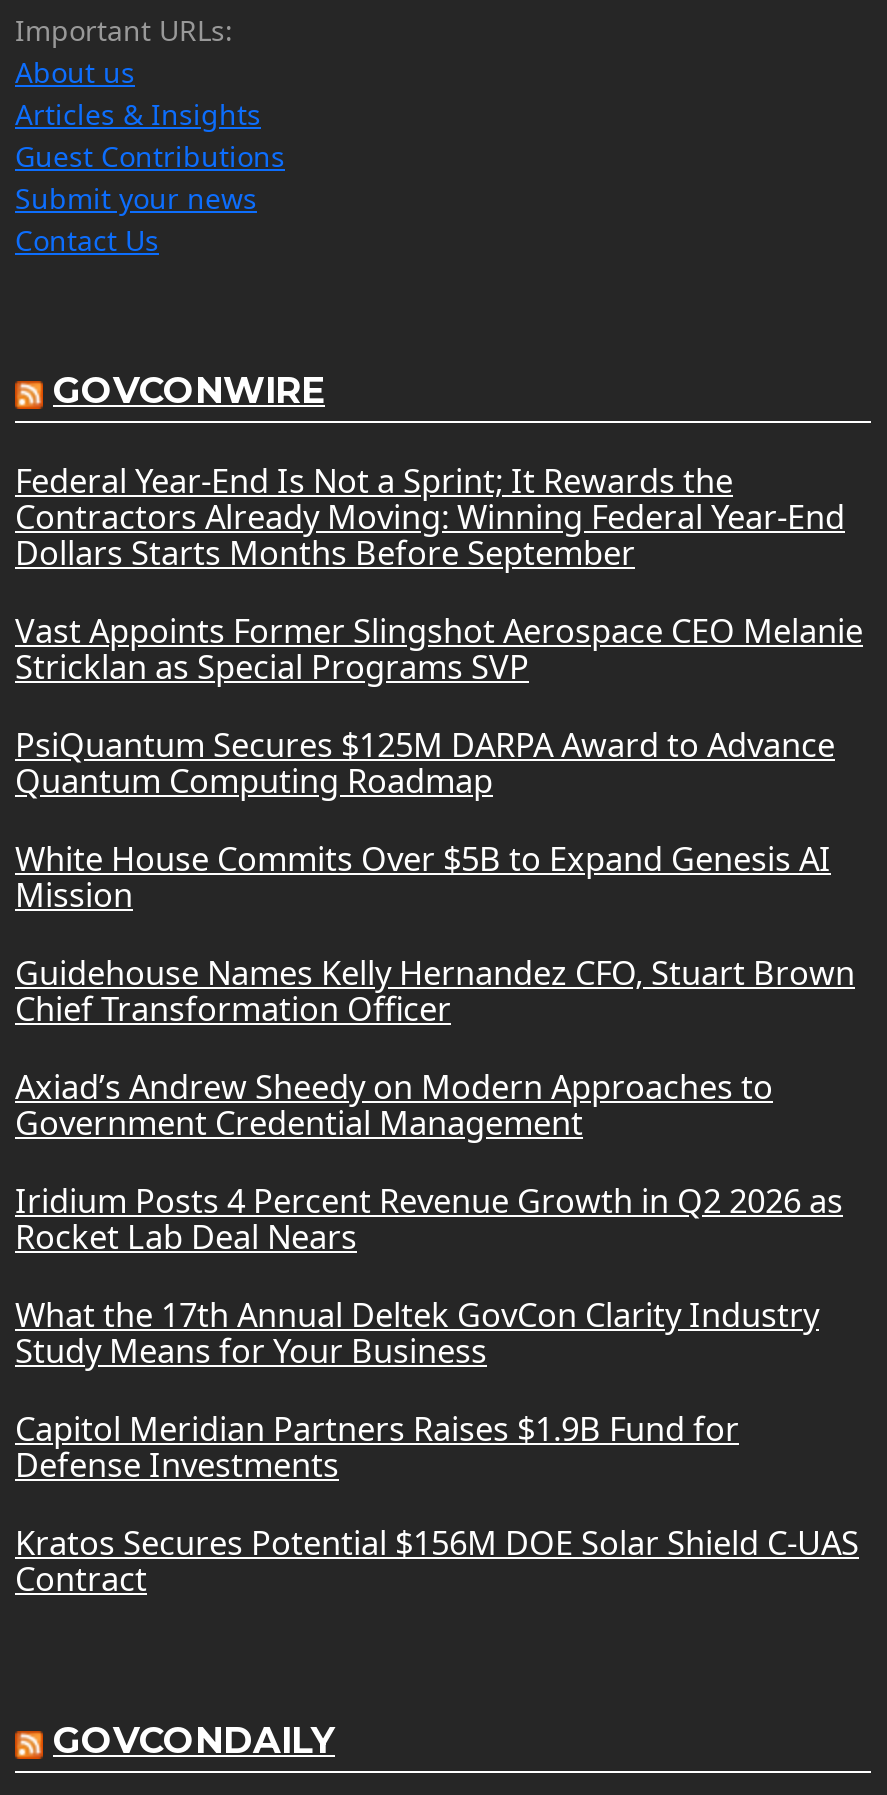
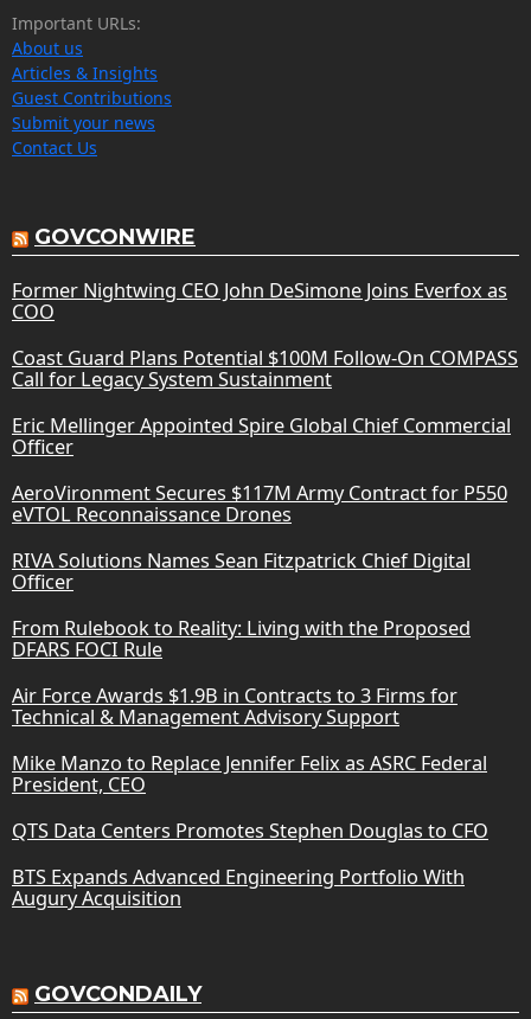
- Federal Year-End Is Not a Sprint; It Rewards the
- Contractors Already Moving: Winning Federal Year-End
- Dollars Starts Months Before September
+ Former Nightwing CEO John DeSimone Joins Everfox as
+ COO

- Vast Appoints Former Slingshot Aerospace CEO Melanie
- Stricklan as Special Programs SVP
+ Coast Guard Plans Potential $100M Follow-On COMPASS
+ Call for Legacy System Sustainment

- PsiQuantum Secures $125M DARPA Award to Advance
- Quantum Computing Roadmap
+ Eric Mellinger Appointed Spire Global Chief Commercial
+ Officer

- White House Commits Over $5B to Expand Genesis AI
- Mission
+ AeroVironment Secures $117M Army Contract for P550
+ eVTOL Reconnaissance Drones

- Guidehouse Names Kelly Hernandez CFO, Stuart Brown
- Chief Transformation Officer
+ RIVA Solutions Names Sean Fitzpatrick Chief Digital
+ Officer

- Axiad’s Andrew Sheedy on Modern Approaches to
- Government Credential Management
+ From Rulebook to Reality: Living with the Proposed
+ DFARS FOCI Rule

- Iridium Posts 4 Percent Revenue Growth in Q2 2026 as
- Rocket Lab Deal Nears
+ Air Force Awards $1.9B in Contracts to 3 Firms for
+ Technical & Management Advisory Support

- What the 17th Annual Deltek GovCon Clarity Industry
- Study Means for Your Business
+ Mike Manzo to Replace Jennifer Felix as ASRC Federal
+ President, CEO

- Capitol Meridian Partners Raises $1.9B Fund for
- Defense Investments
+ QTS Data Centers Promotes Stephen Douglas to CFO

- Kratos Secures Potential $156M DOE Solar Shield C-UAS
- Contract
+ BTS Expands Advanced Engineering Portfolio With
+ Augury Acquisition
